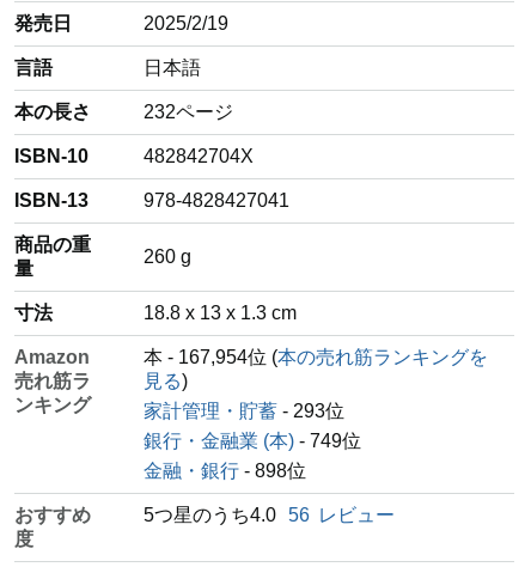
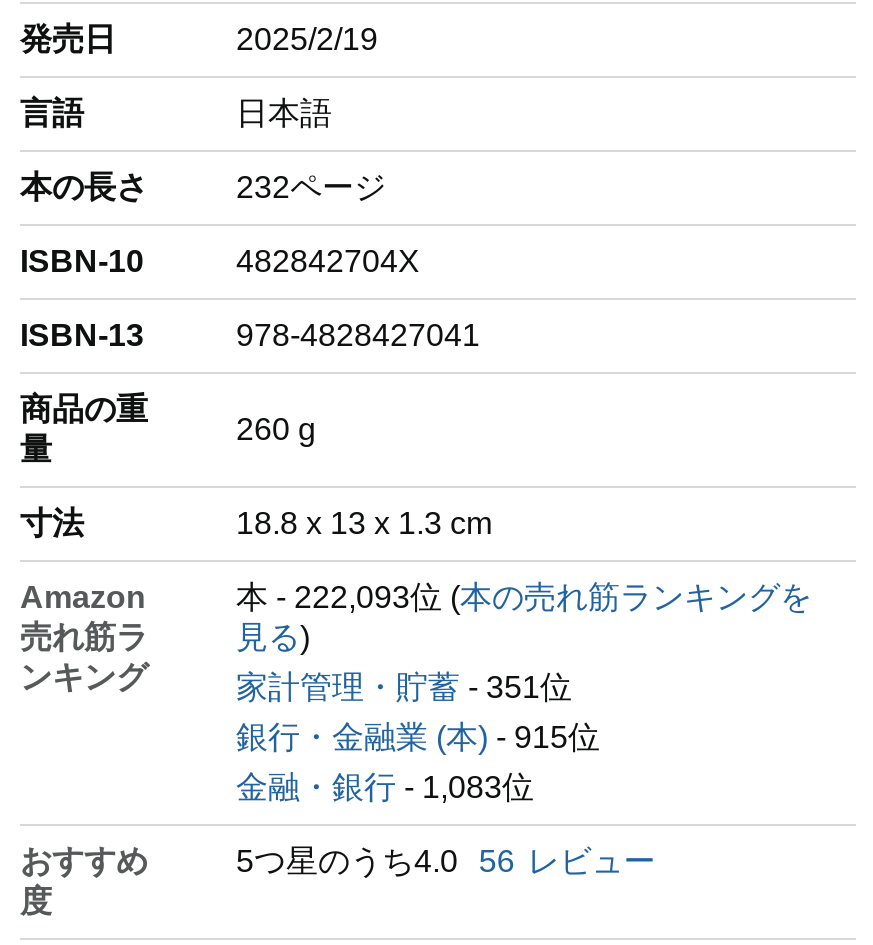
- 本 - 167,954位 (本の売れ筋ランキングを
+ 本 - 222,093位 (本の売れ筋ランキングを

- 家計管理・貯蓄- 293位
+ 家計管理・貯蓄- 351位

- 銀行・金融業 (本) - 749位
+ 銀行・金融業 (本) - 915位

- 金融・銀行- 898位
+ 金融・銀行- 1,083位
